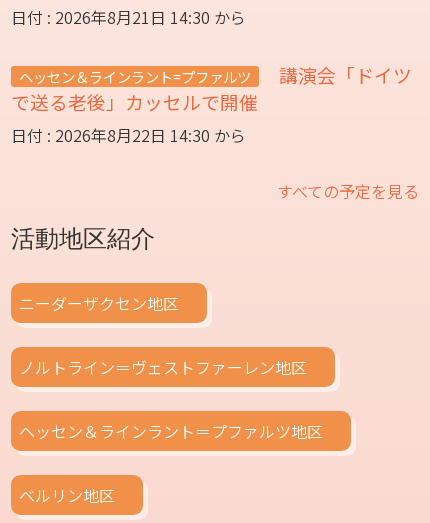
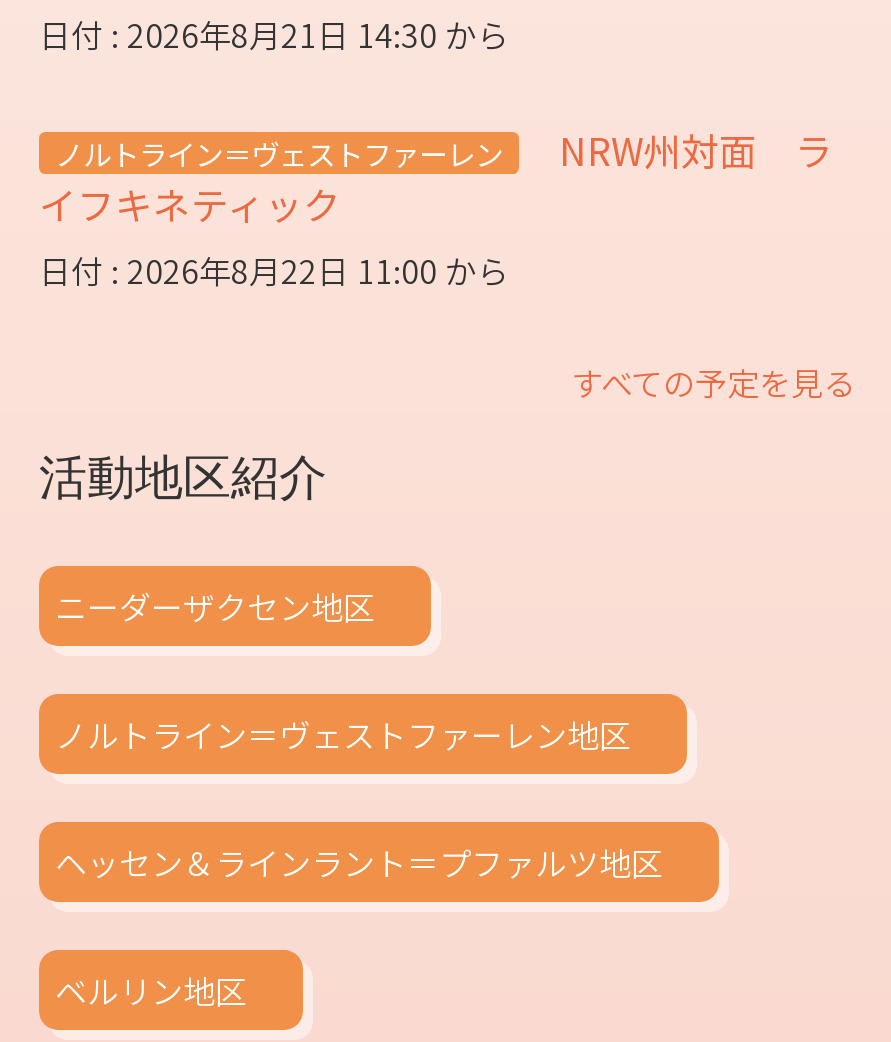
- ヘッセン＆ラインラント=プファルツ
- 講演会「ドイツ
- で送る老後」カッセルで開催
- 日付 : 2026年8月22日 14:30 から
+ ノルトライン＝ヴェストファーレン
+ NRW州対面 ラ
+ イフキネティック
+ 日付 : 2026年8月22日 11:00 から
